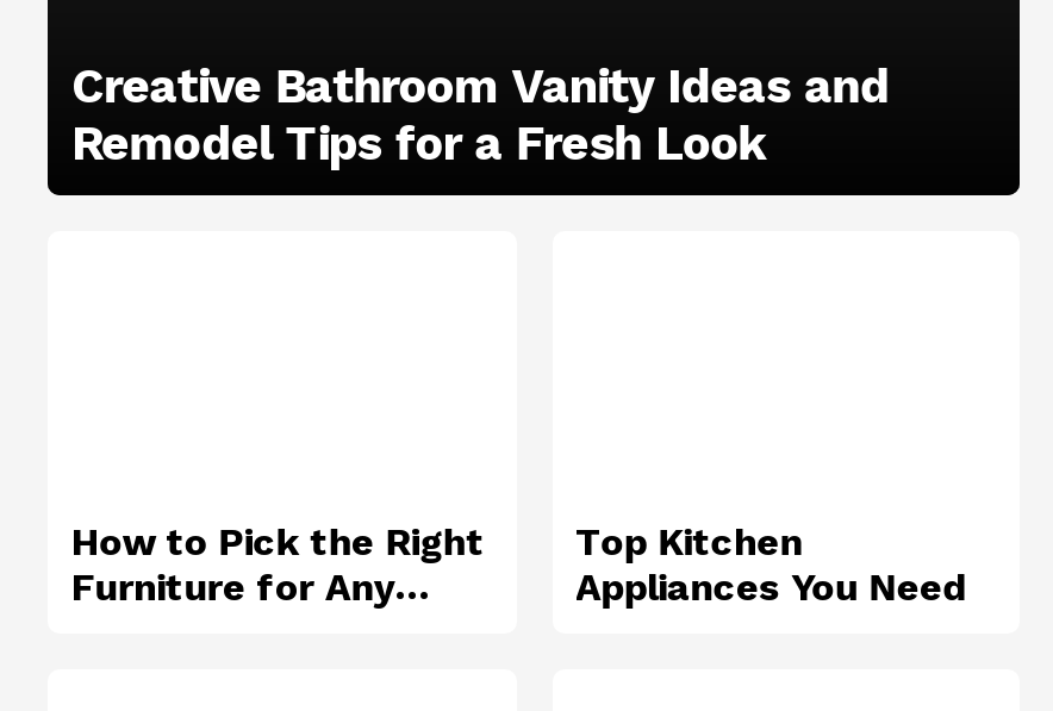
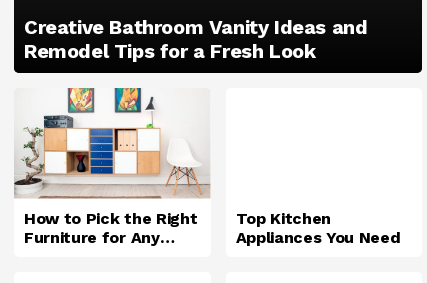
+ [image]
